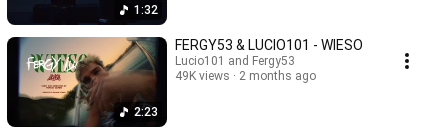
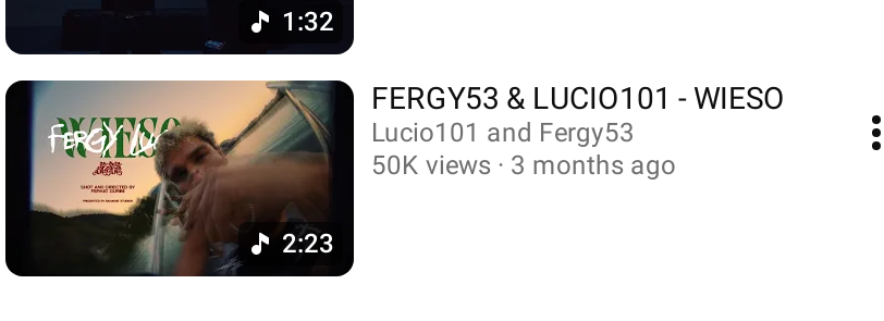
- 49K views
+ 50K views

- 2 months ago
+ 3 months ago
